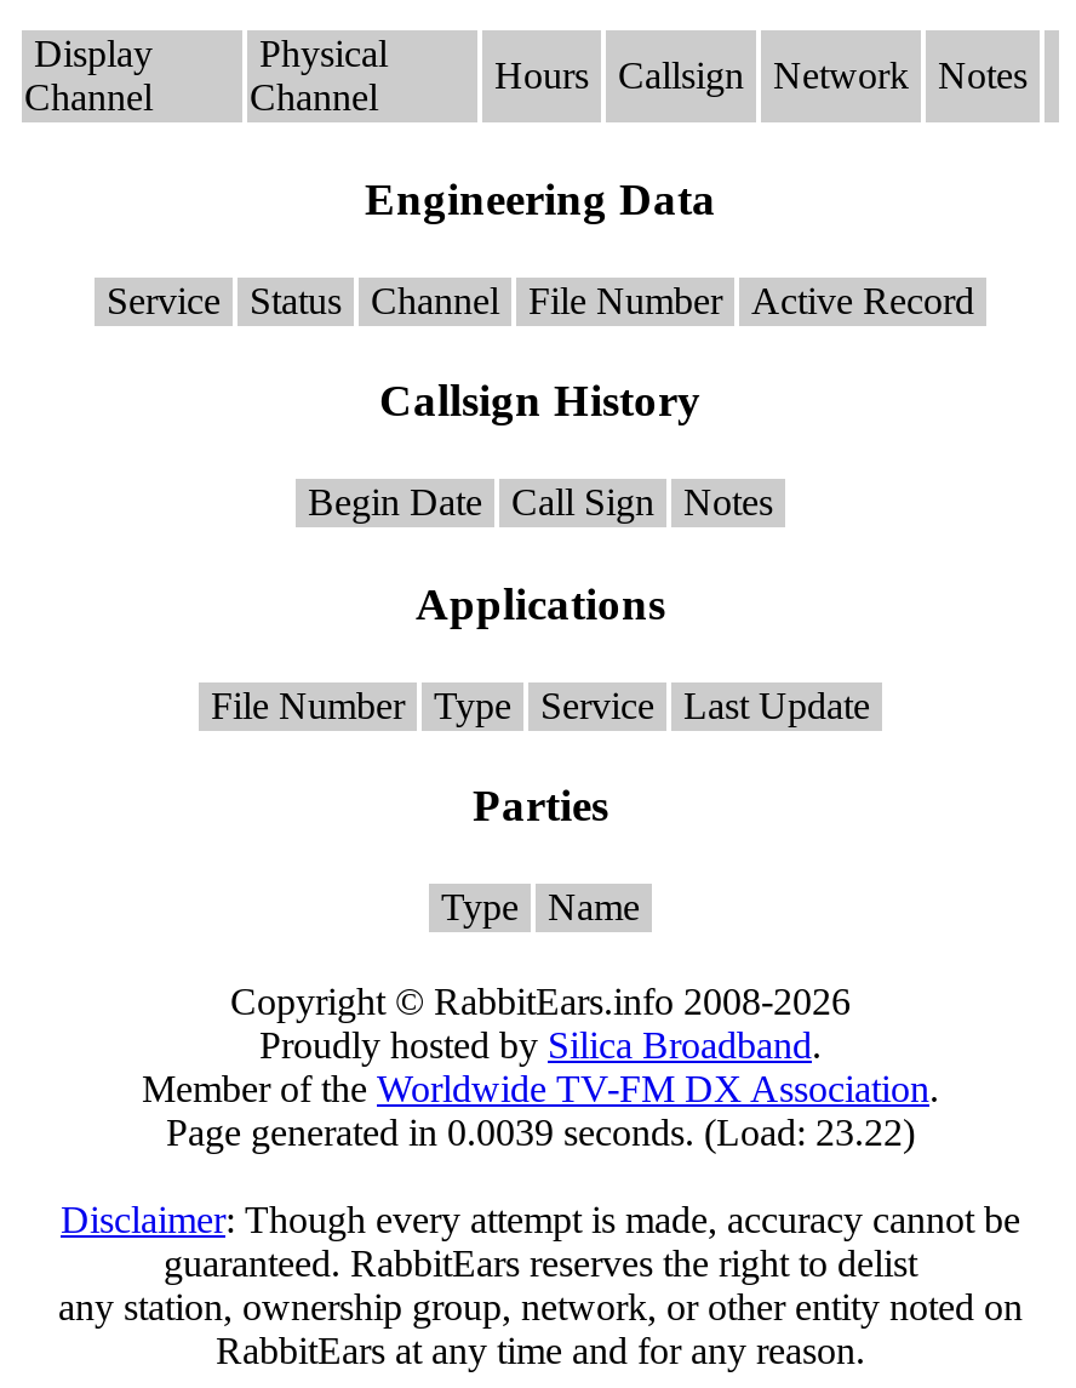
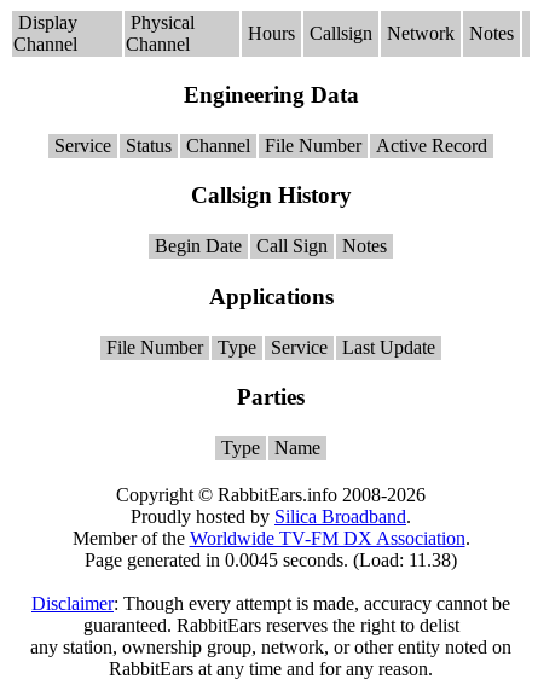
- Page generated in 0.0039 seconds. (Load: 23.22)
+ Page generated in 0.0045 seconds. (Load: 11.38)
